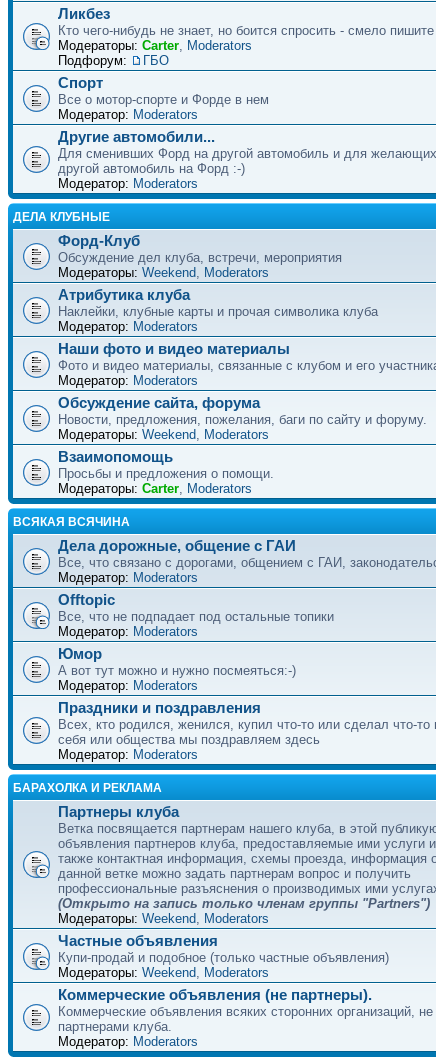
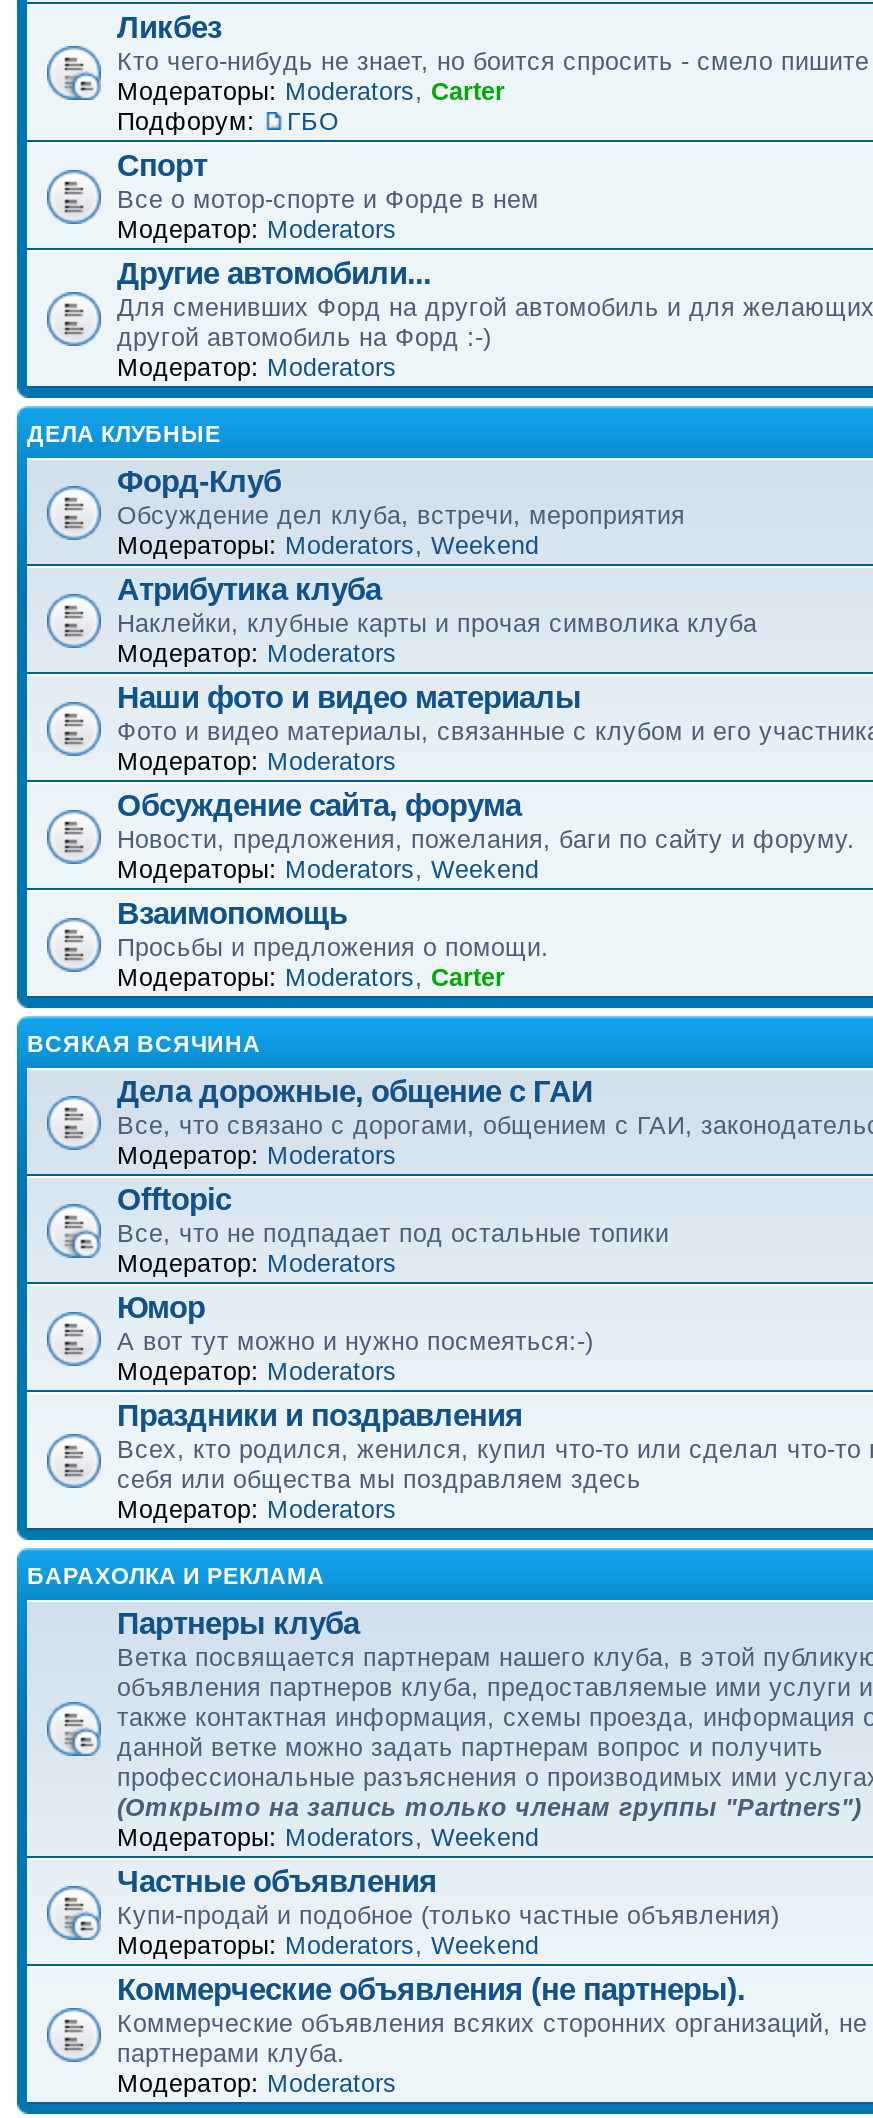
- Модераторы: Carter, Moderators
+ Модераторы: Moderators, Carter

- Модераторы: Weekend, Moderators
+ Модераторы: Moderators, Weekend

- Модераторы: Weekend, Moderators
+ Модераторы: Moderators, Weekend

- Модераторы: Carter, Moderators
+ Модераторы: Moderators, Carter

- Модераторы: Weekend, Moderators
+ Модераторы: Moderators, Weekend

- Модераторы: Weekend, Moderators
+ Модераторы: Moderators, Weekend
